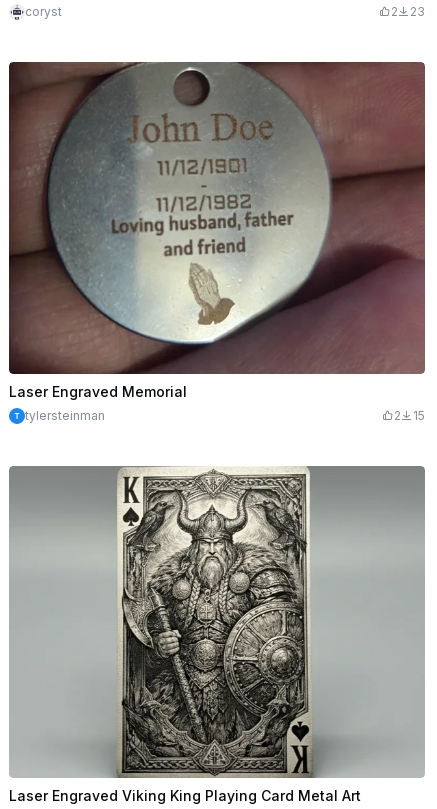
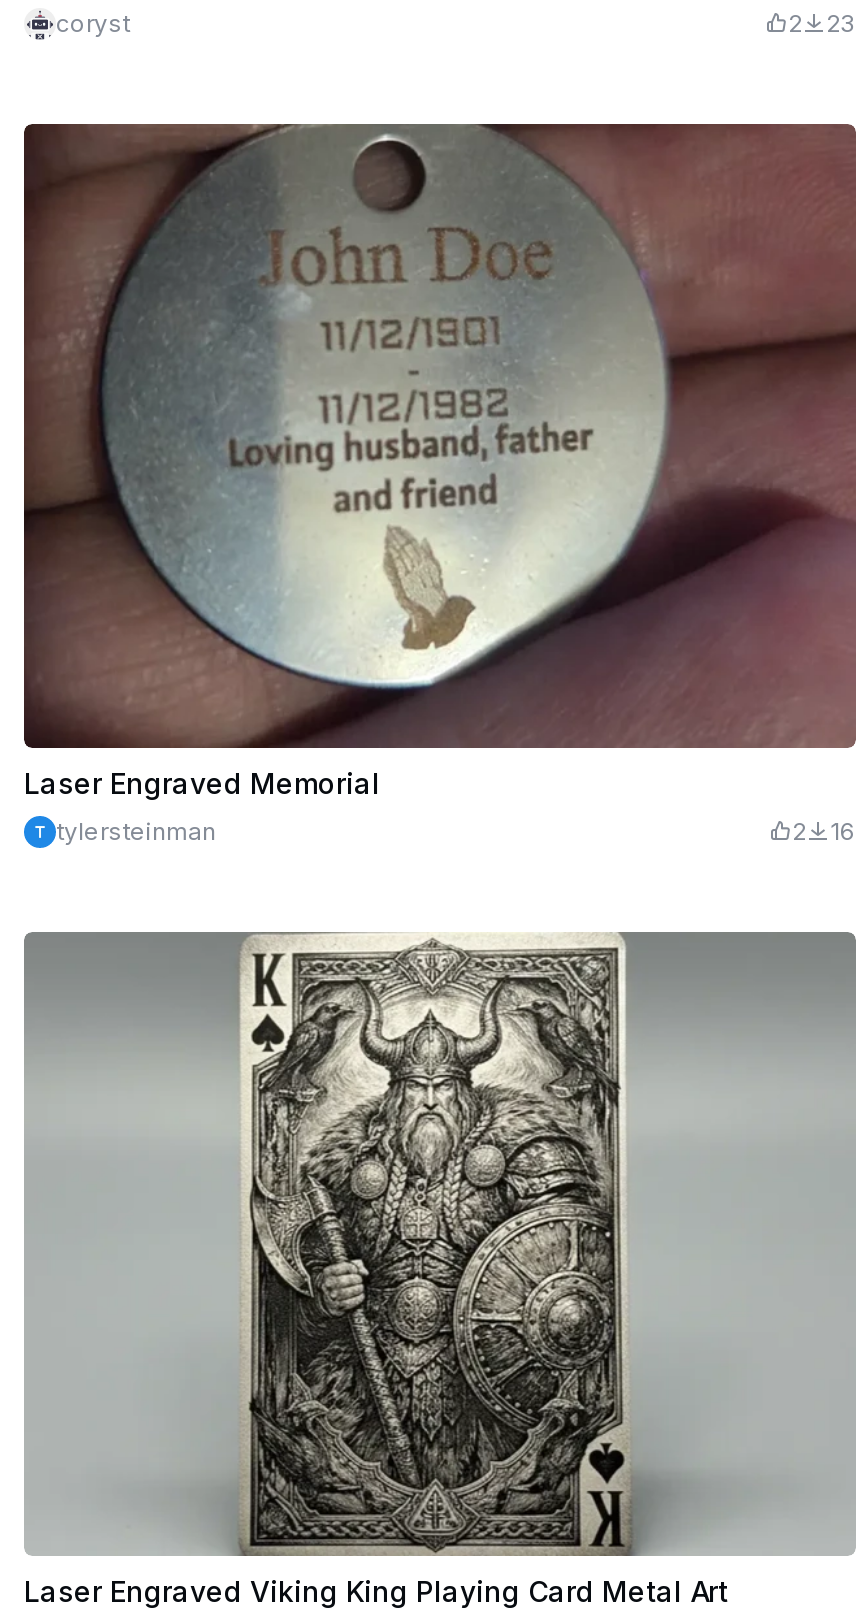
- 2 15
+ 2 16
